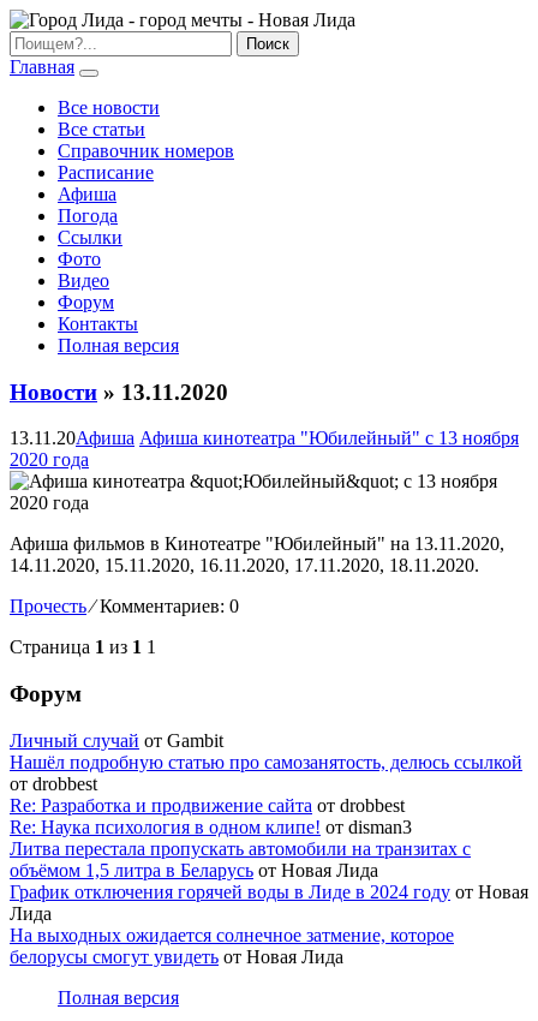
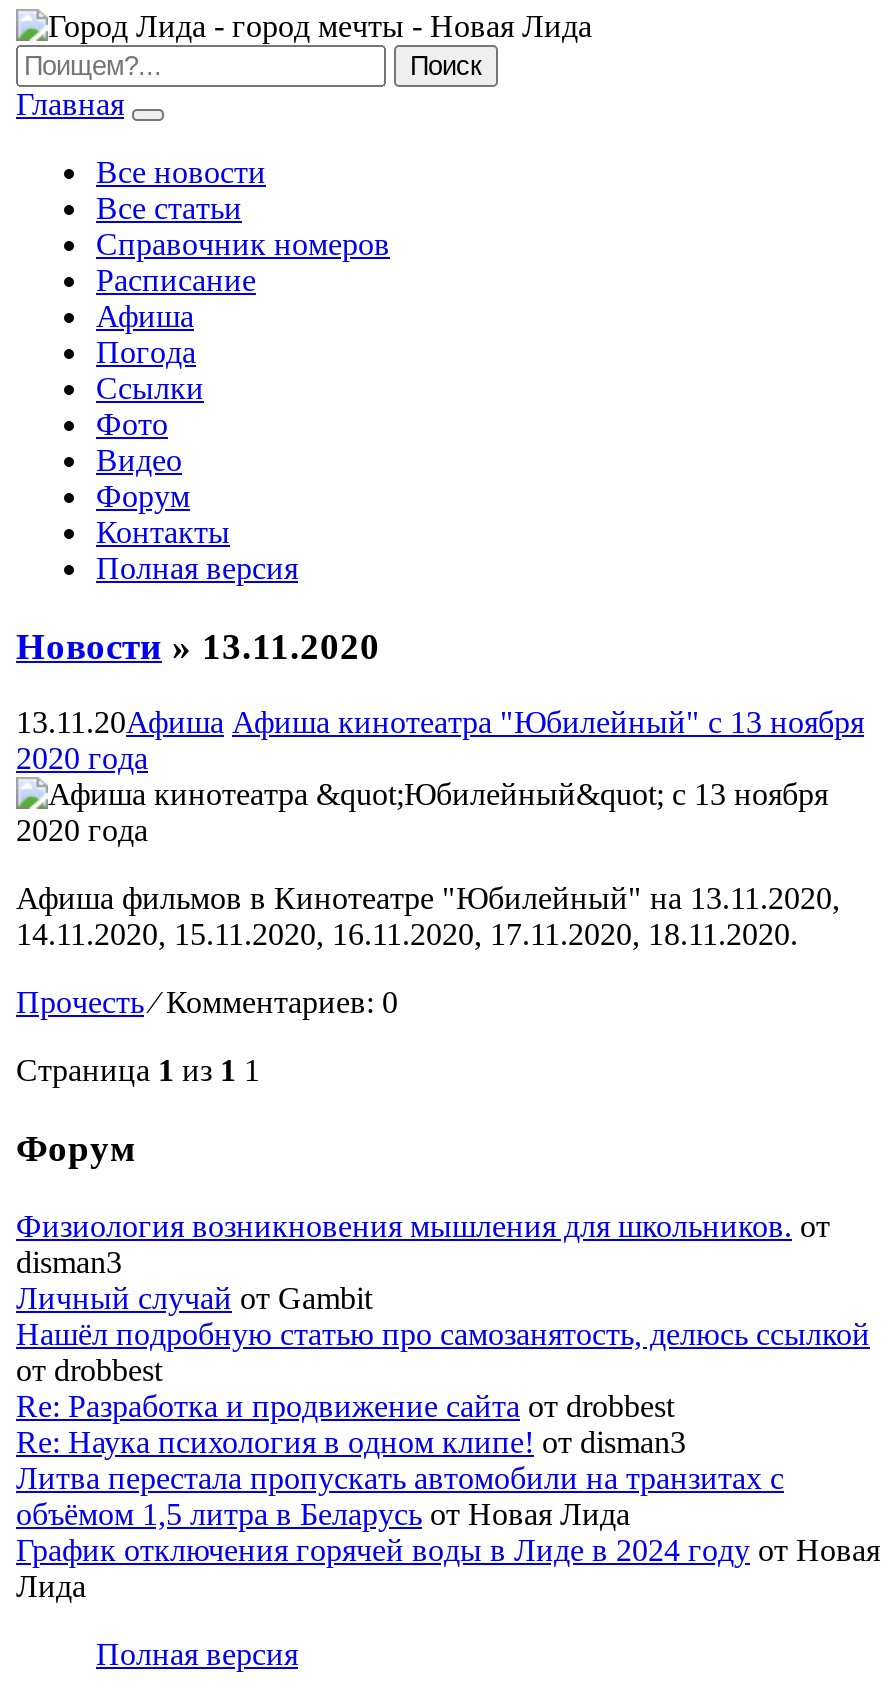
+ Физиология возникновения мышления для школьников. от
+ disman3

moved down: Личный случай от Gambit | Нашёл подробную статью про самозанятость, делюсь ссылкой | от drobbest | Литва перестала пропускать автомобили на транзитах с | объёмом 1,5 литра в Беларусь от Новая Лида | График отключения горячей воды в Лиде в 2024 году от Новая | Лида

- На выходных ожидается солнечное затмение, которое
- белорусы смогут увидеть от Новая Лида
